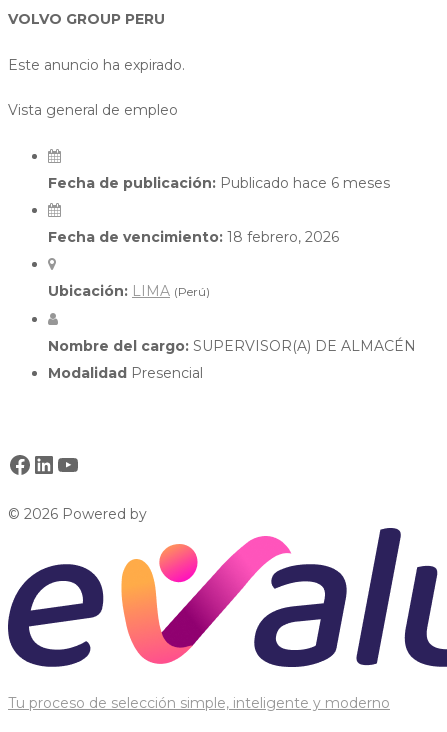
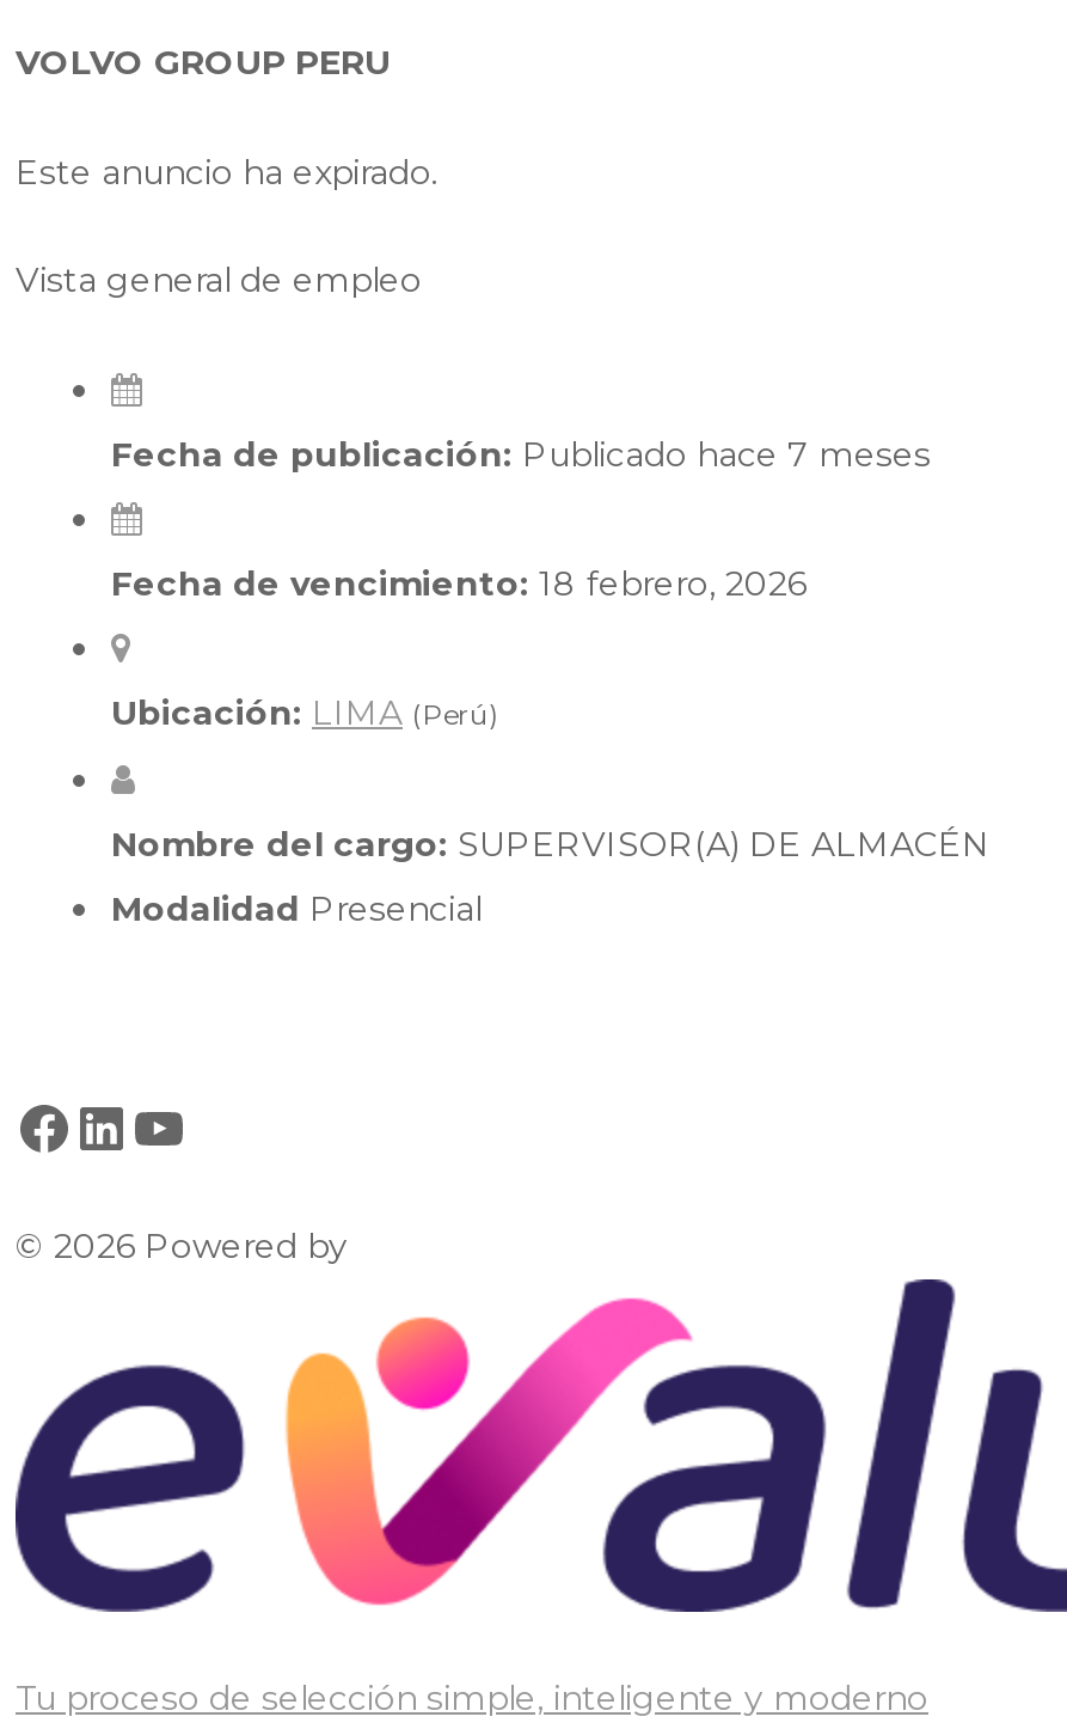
- Fecha de publicación: Publicado hace 6 meses
+ Fecha de publicación: Publicado hace 7 meses
